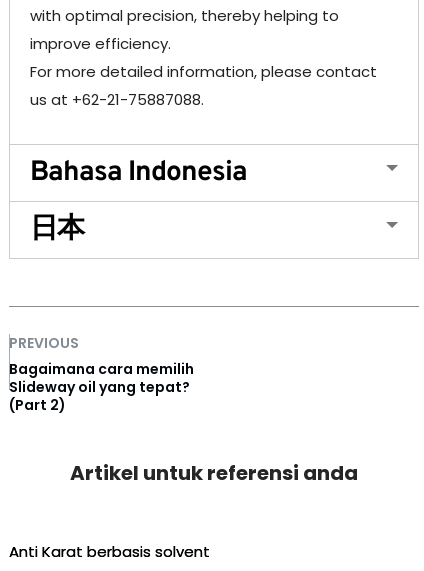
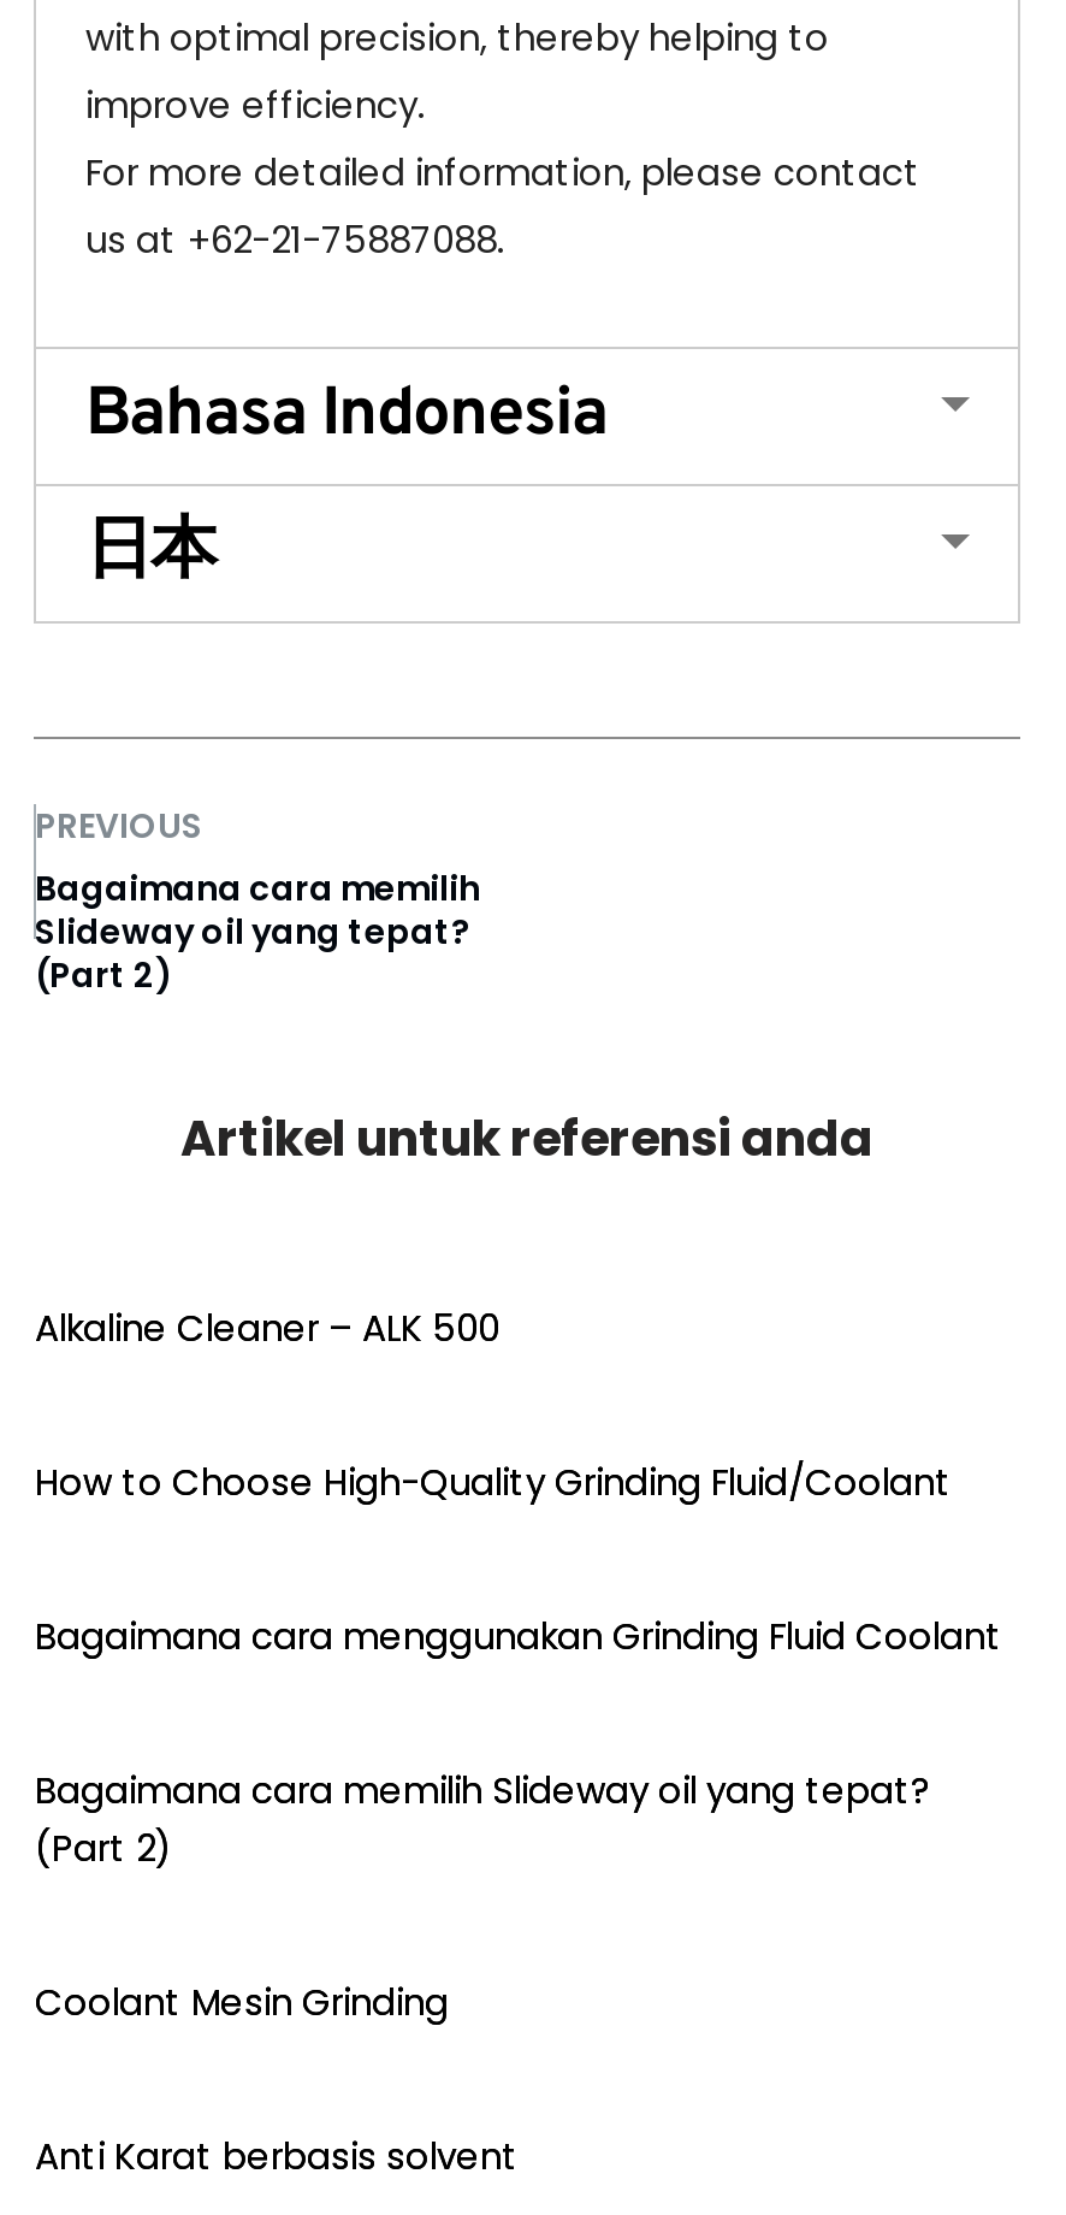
+ Alkaline Cleaner – ALK 500
+ How to Choose High-Quality Grinding Fluid/Coolant
+ Bagaimana cara menggunakan Grinding Fluid Coolant
+ Bagaimana cara memilih Slideway oil yang tepat?
+ (Part 2)
+ Coolant Mesin Grinding
